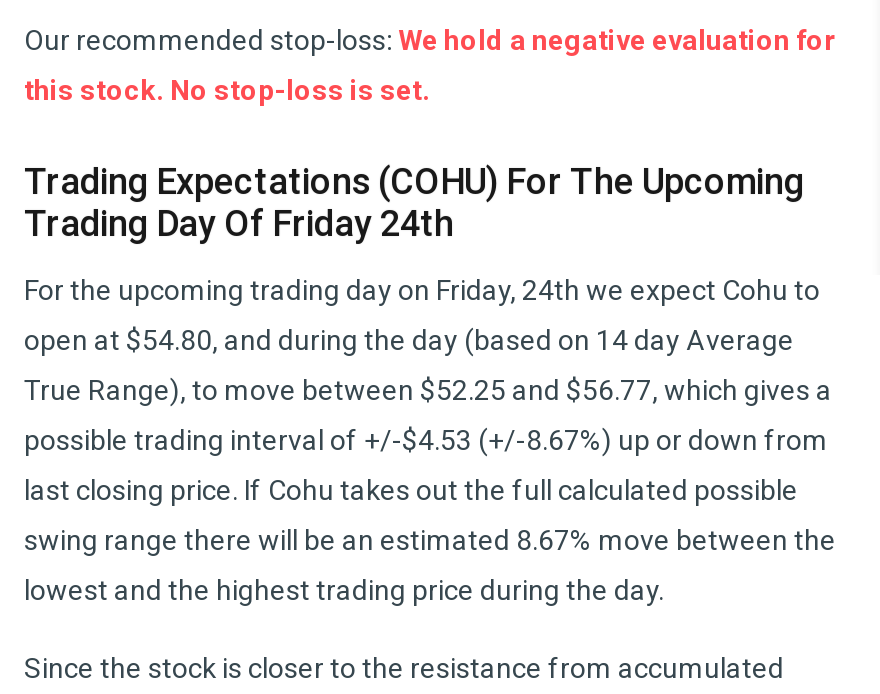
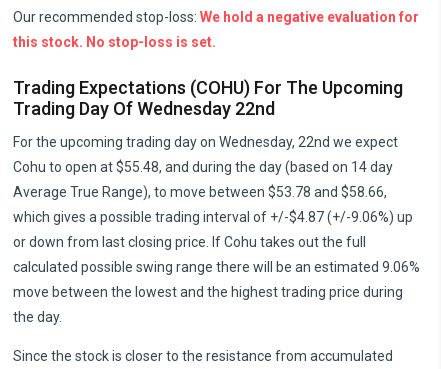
- Trading Day Of Friday 24th
- For the upcoming trading day on Friday, 24th we expect Cohu to
- open at $54.80, and during the day (based on 14 day Average
- True Range), to move between $52.25 and $56.77, which gives a
- possible trading interval of +/-$4.53 (+/-8.67%) up or down from
- last closing price. If Cohu takes out the full calculated possible
- swing range there will be an estimated 8.67% move between the
- lowest and the highest trading price during the day.
+ Trading Day Of Wednesday 22nd
+ For the upcoming trading day on Wednesday, 22nd we expect
+ Cohu to open at $55.48, and during the day (based on 14 day
+ Average True Range), to move between $53.78 and $58.66,
+ which gives a possible trading interval of +/-$4.87 (+/-9.06%) up
+ or down from last closing price. If Cohu takes out the full
+ calculated possible swing range there will be an estimated 9.06%
+ move between the lowest and the highest trading price during
+ the day.
